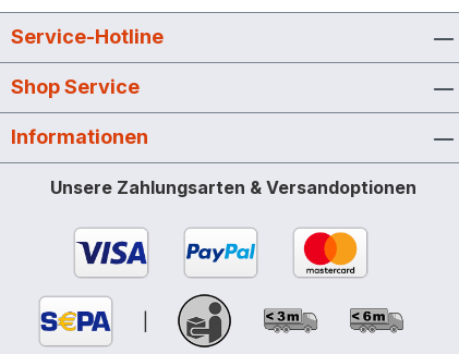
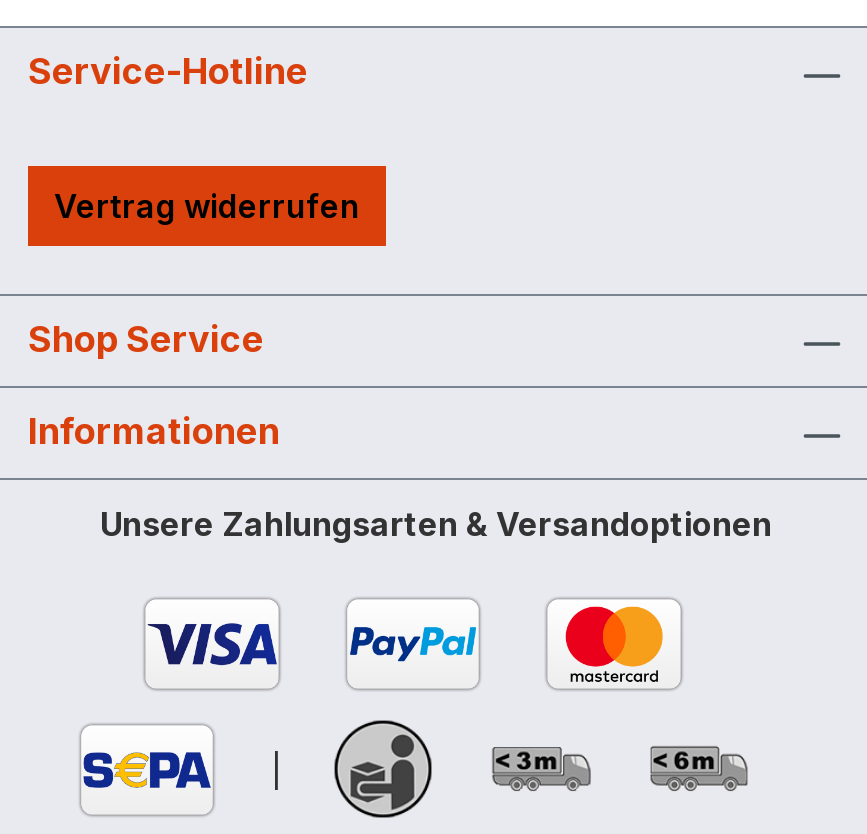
+ Vertrag widerrufen
